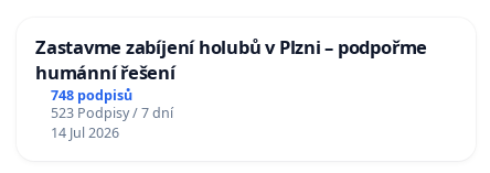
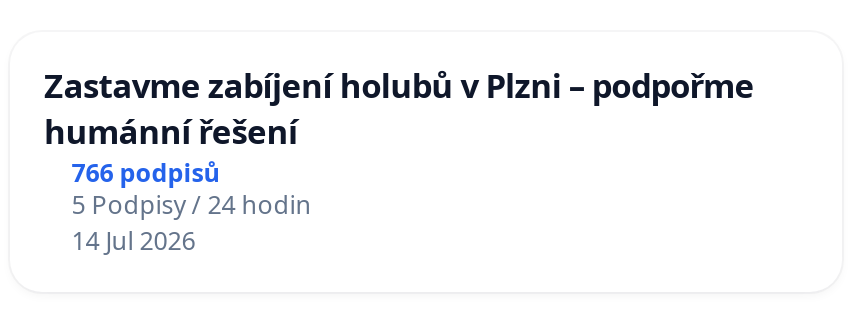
- 748 podpisů
+ 766 podpisů

- 523 Podpisy / 7 dní
+ 5 Podpisy / 24 hodin
